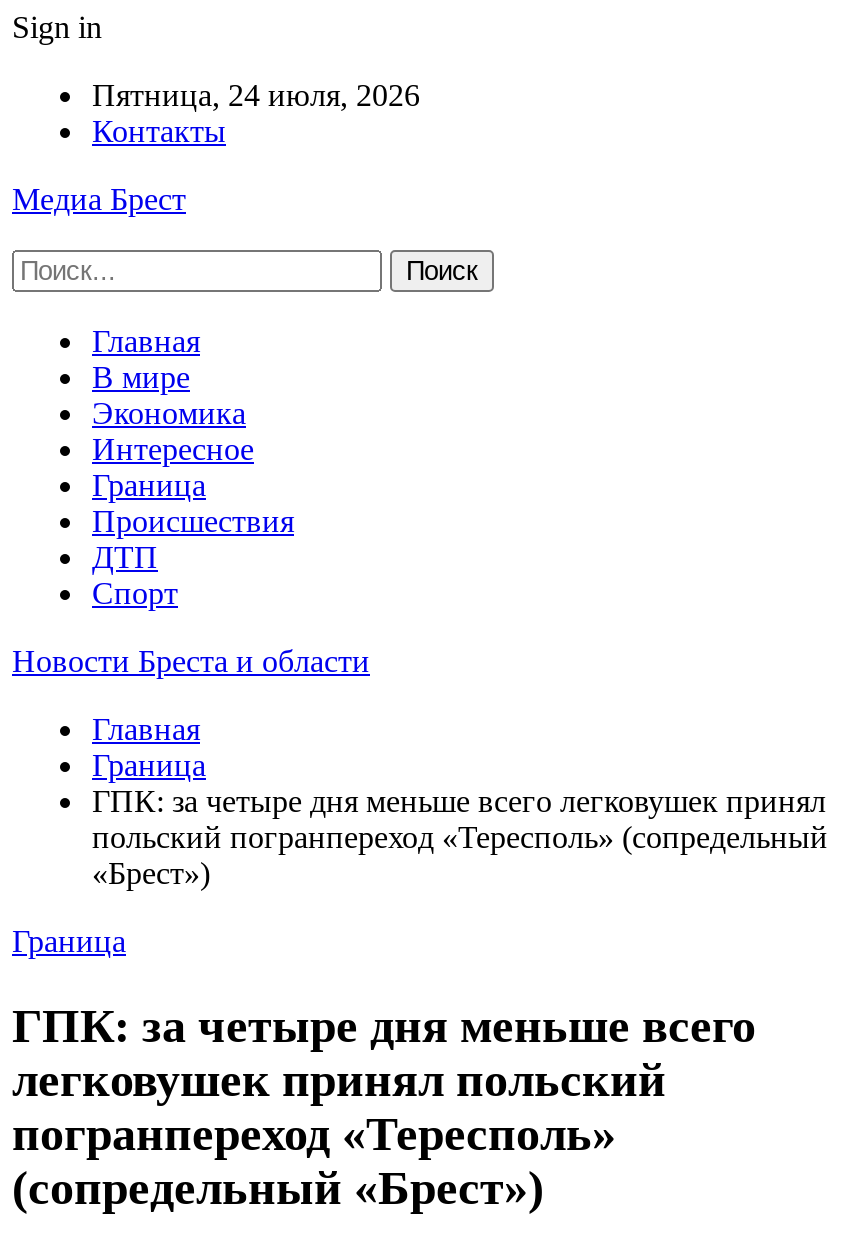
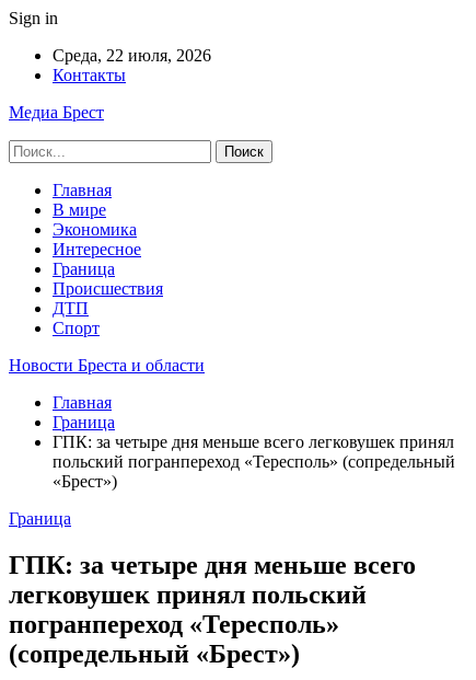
- Пятница, 24 июля, 2026
+ Среда, 22 июля, 2026
